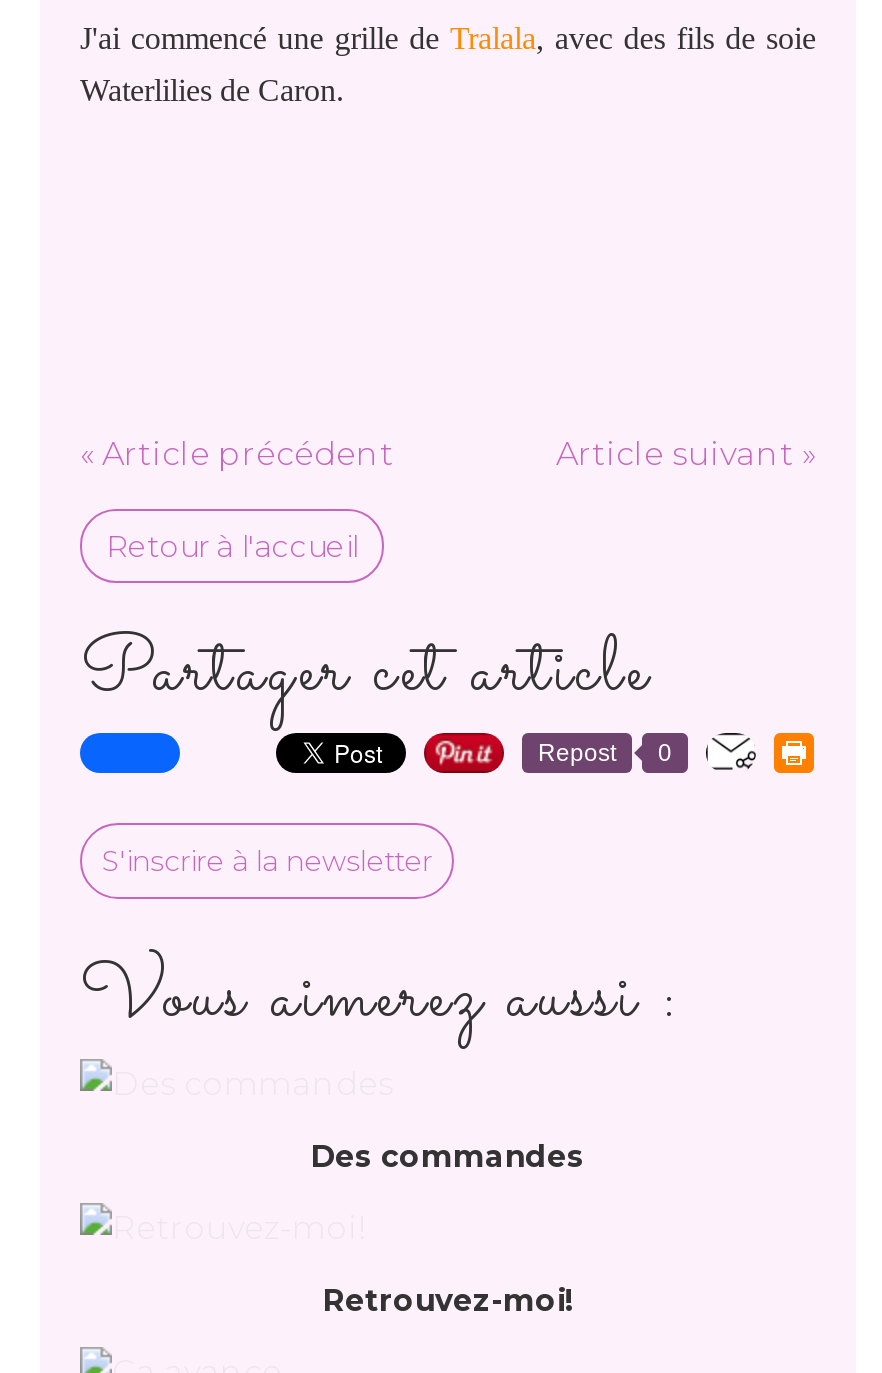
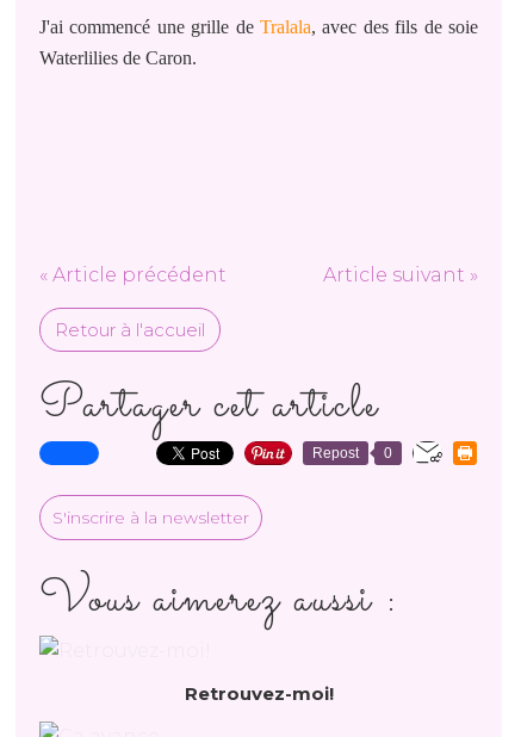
- Des commandes
